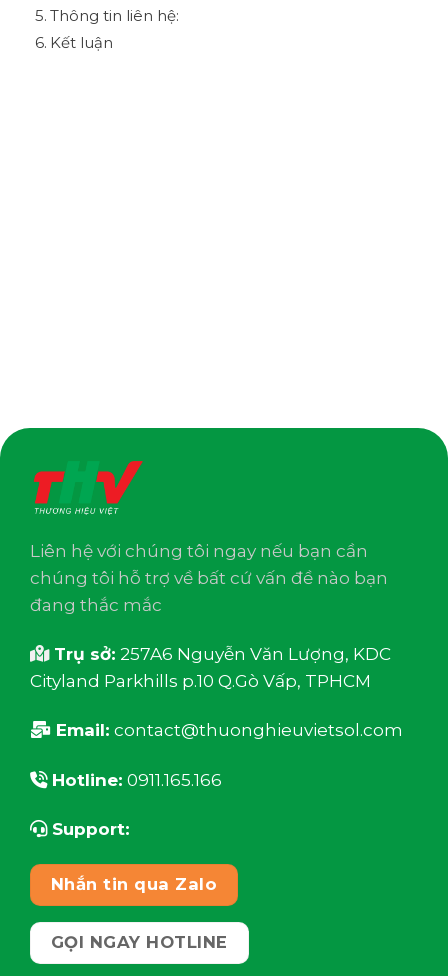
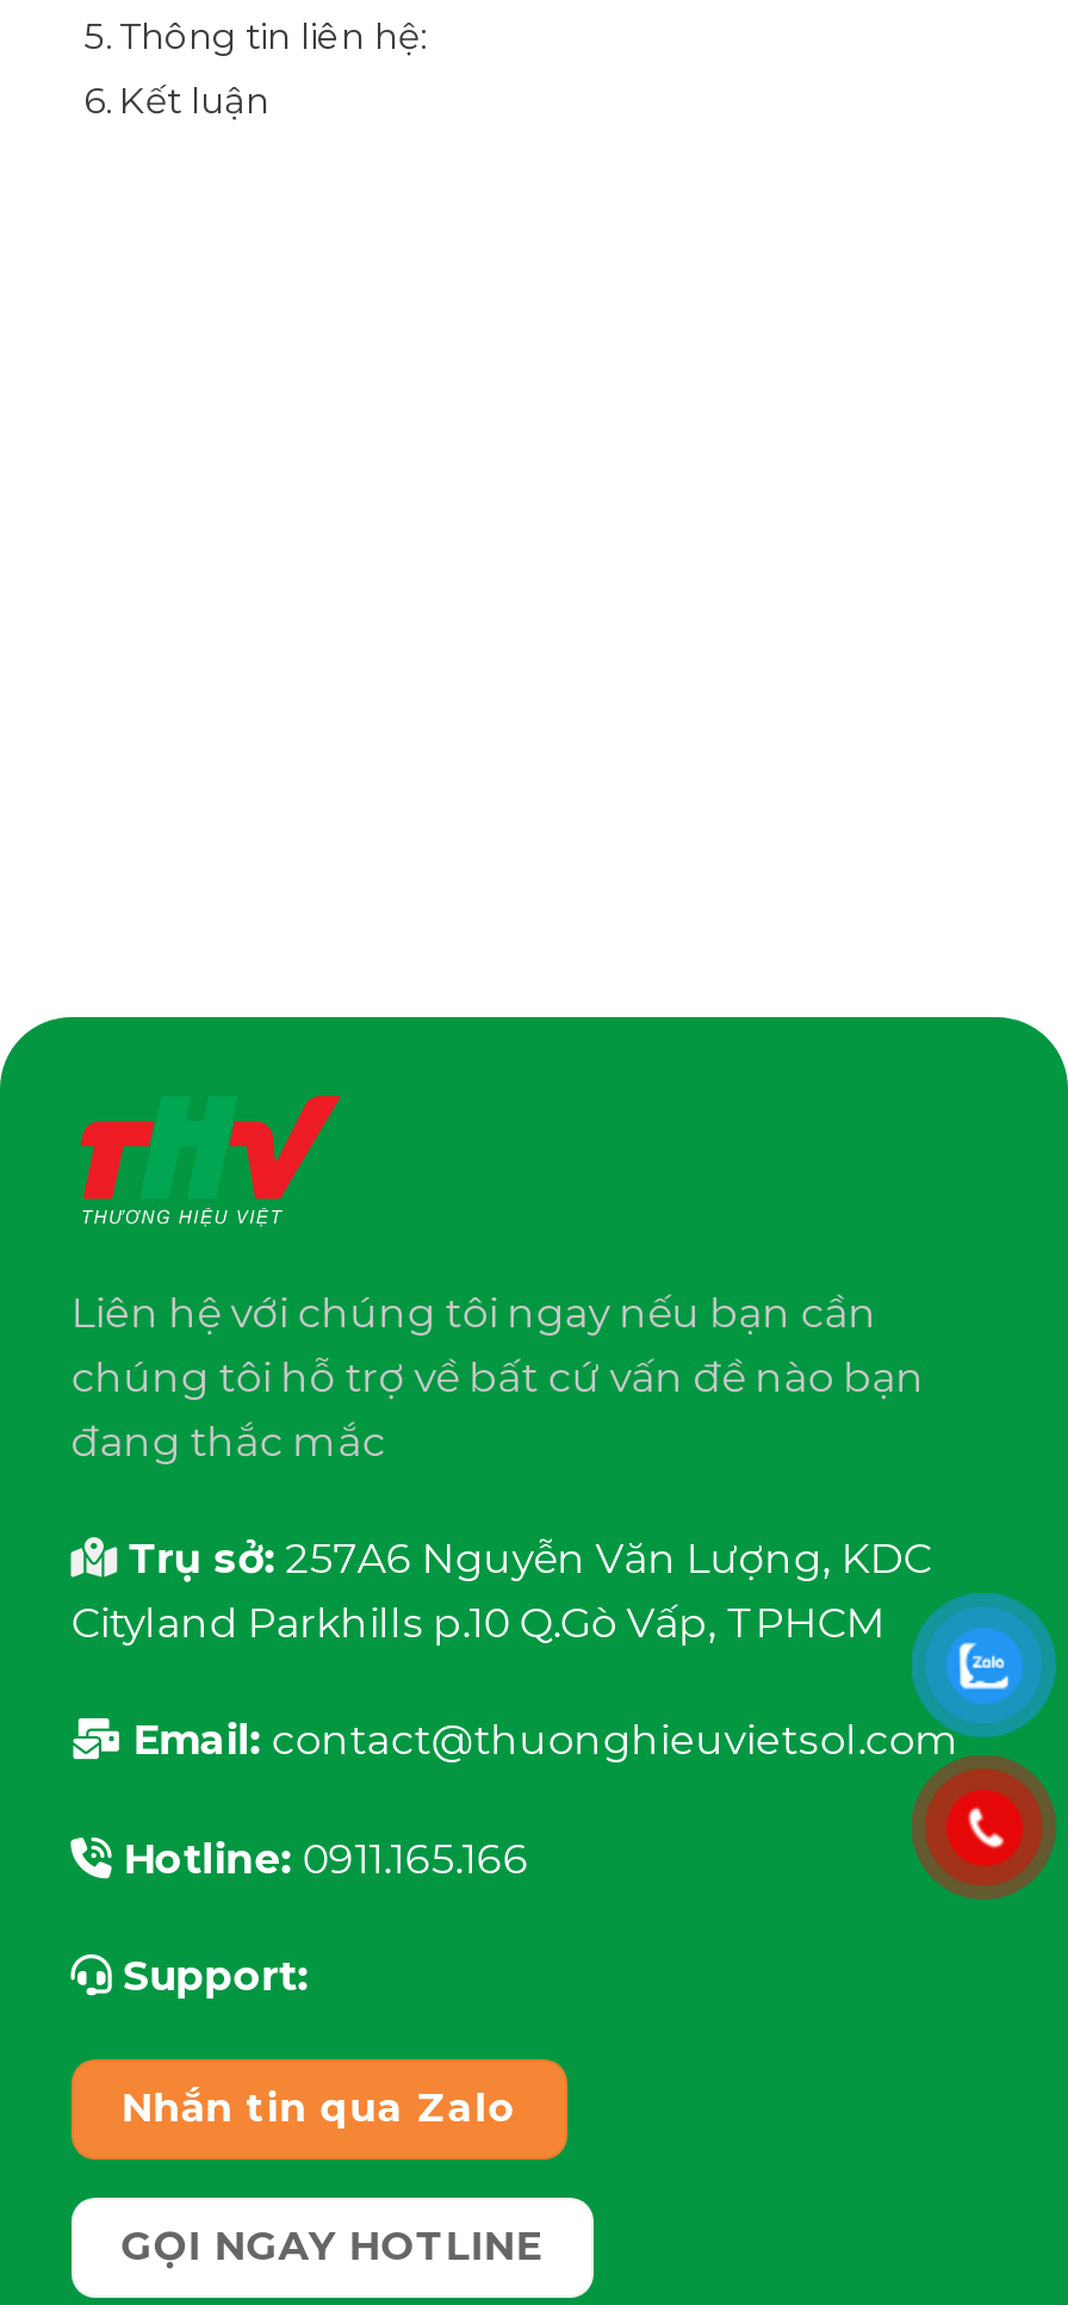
+ [image]

+ [image]
